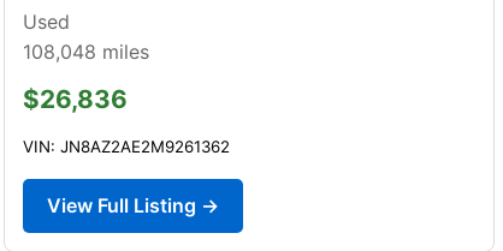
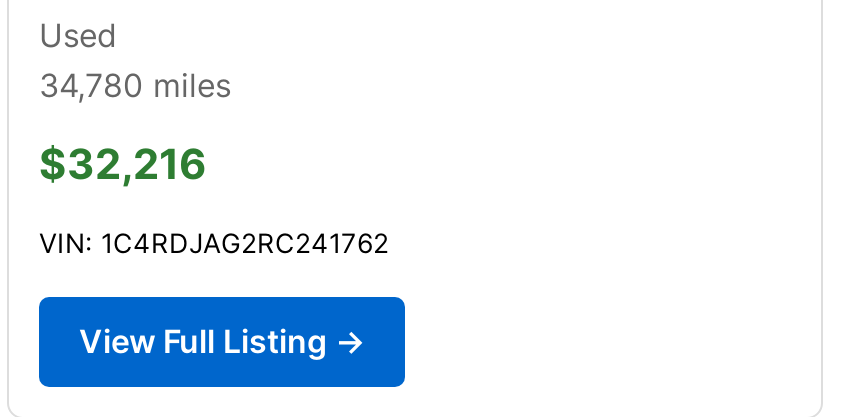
- 108,048 miles
+ 34,780 miles

- $26,836
+ $32,216

- VIN: JN8AZ2AE2M9261362
+ VIN: 1C4RDJAG2RC241762
